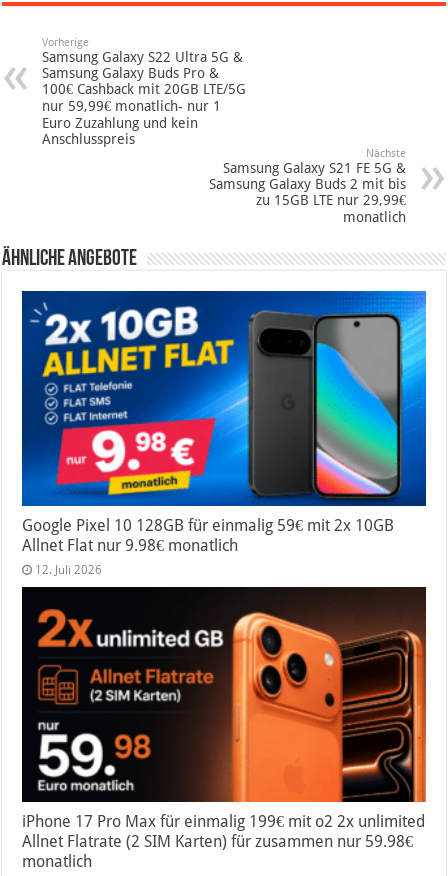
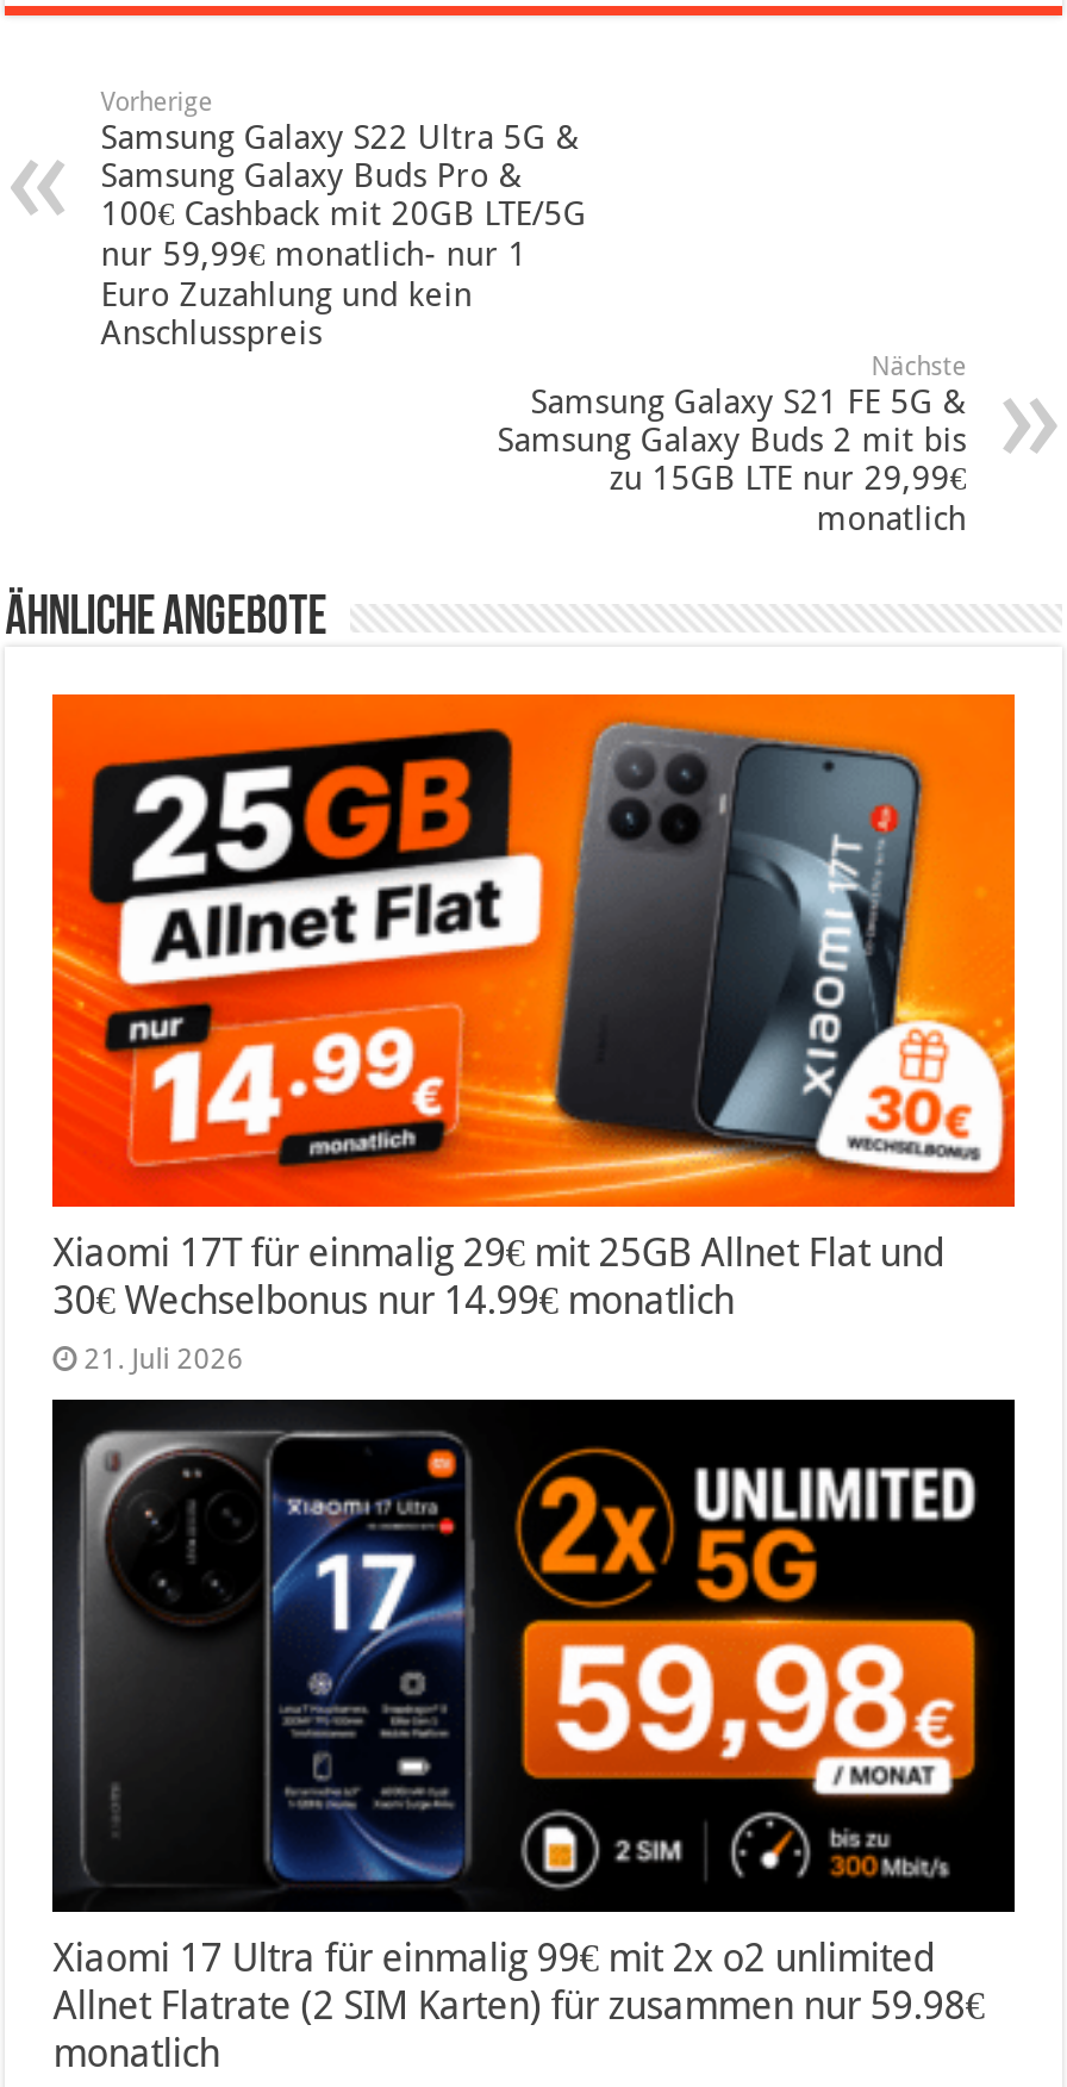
- [image]
- Google Pixel 10 128GB für einmalig 59€ mit 2x 10GB
- Allnet Flat nur 9.98€ monatlich
- 12. Juli 2026
+ [image]
+ Xiaomi 17T für einmalig 29€ mit 25GB Allnet Flat und
+ 30€ Wechselbonus nur 14.99€ monatlich
+ 21. Juli 2026

- [image]
- iPhone 17 Pro Max für einmalig 199€ mit o2 2x unlimited
+ [image]
+ Xiaomi 17 Ultra für einmalig 99€ mit 2x o2 unlimited
